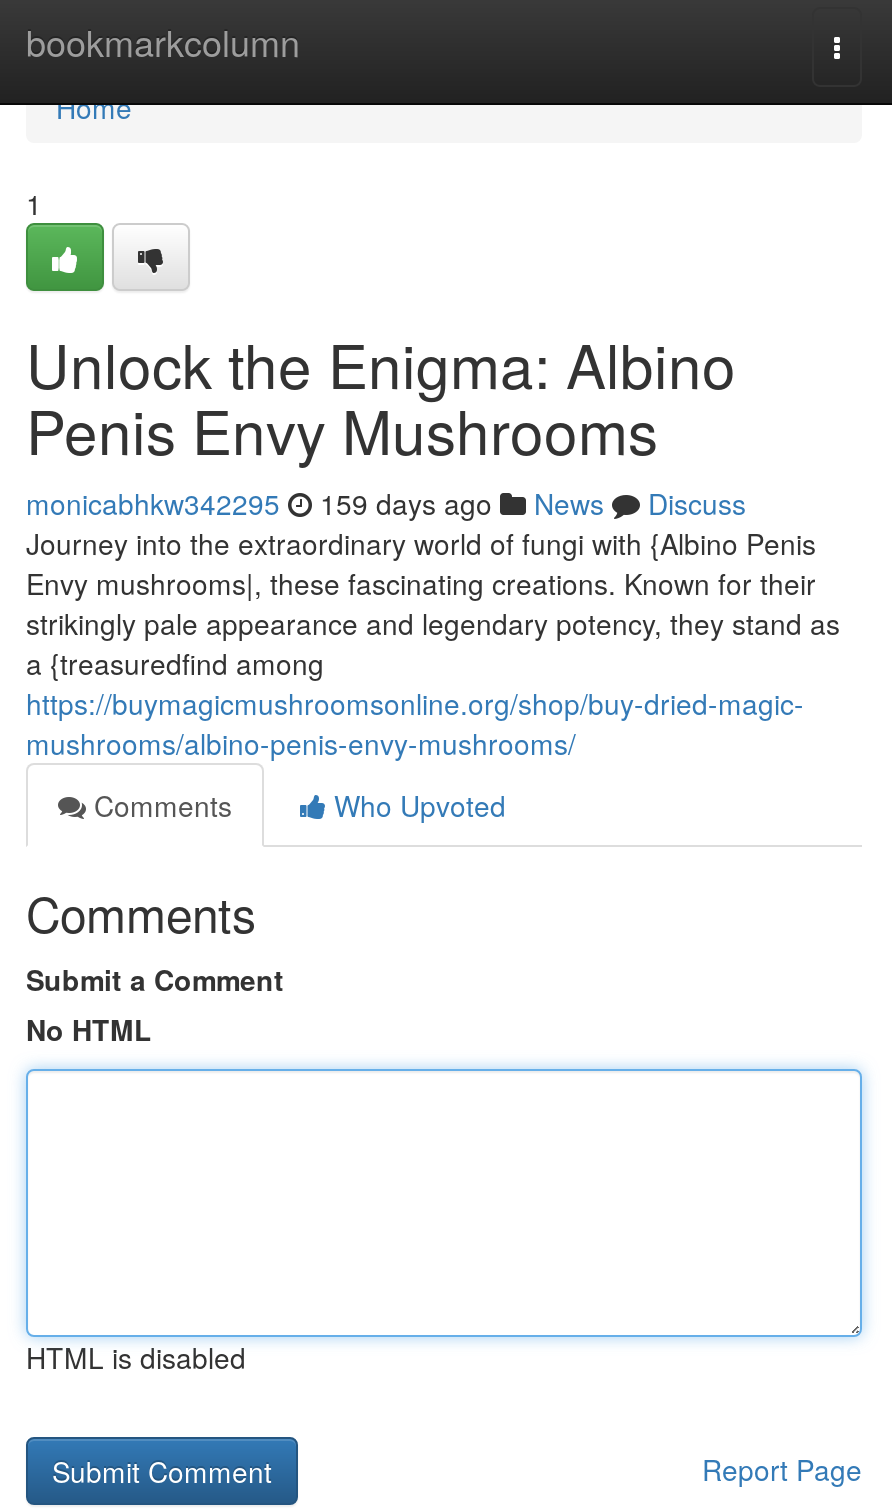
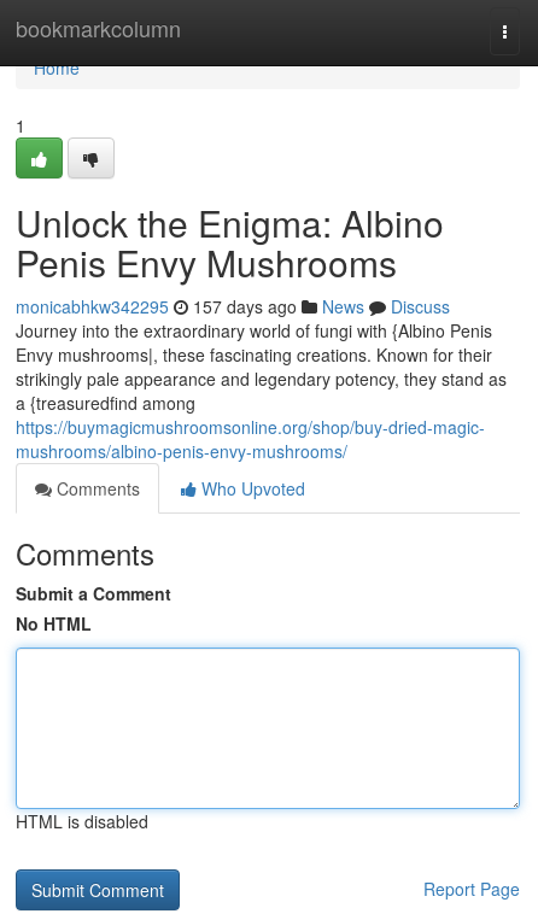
- monicabhkw342295 159 days ago News Discuss
+ monicabhkw342295 157 days ago News Discuss
